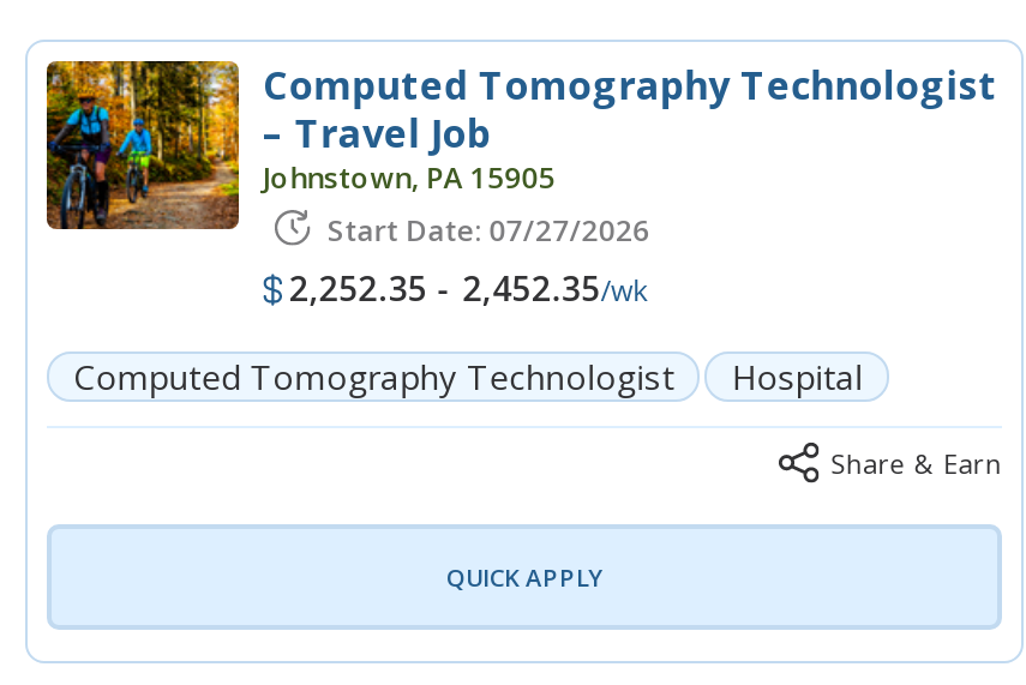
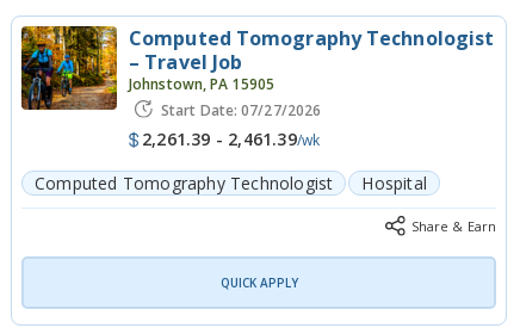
- 2,252.35 - 2,452.35/wk
+ 2,261.39 - 2,461.39/wk
